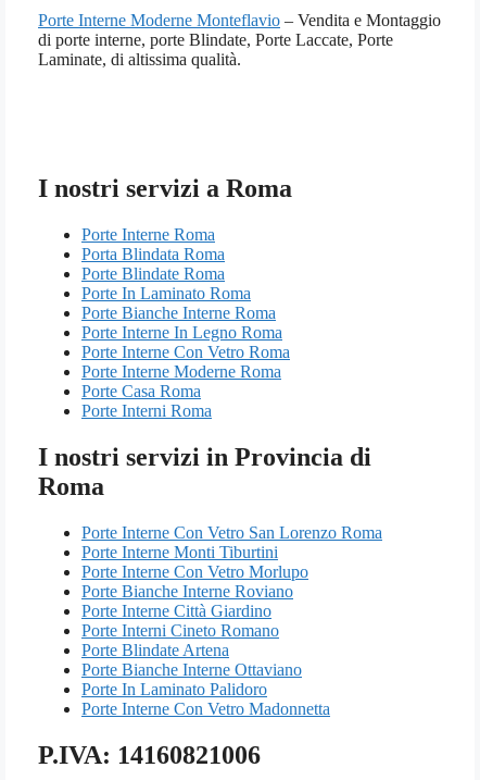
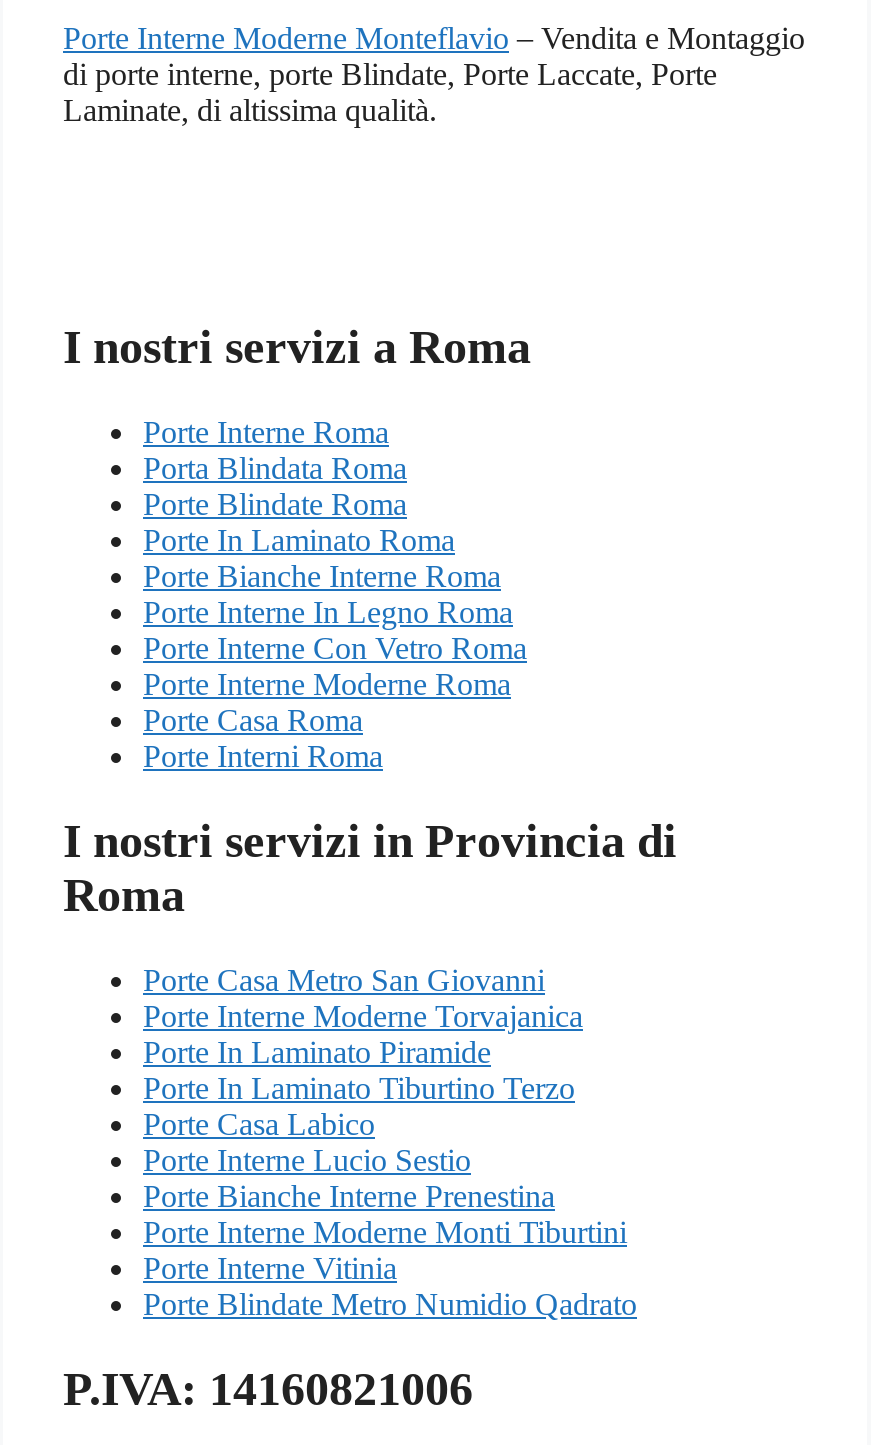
- Porte Interne Con Vetro San Lorenzo Roma
- Porte Interne Monti Tiburtini
- Porte Interne Con Vetro Morlupo
- Porte Bianche Interne Roviano
- Porte Interne Città Giardino
- Porte Interni Cineto Romano
- Porte Blindate Artena
- Porte Bianche Interne Ottaviano
- Porte In Laminato Palidoro
- Porte Interne Con Vetro Madonnetta
+ Porte Casa Metro San Giovanni
+ Porte Interne Moderne Torvajanica
+ Porte In Laminato Piramide
+ Porte In Laminato Tiburtino Terzo
+ Porte Casa Labico
+ Porte Interne Lucio Sestio
+ Porte Bianche Interne Prenestina
+ Porte Interne Moderne Monti Tiburtini
+ Porte Interne Vitinia
+ Porte Blindate Metro Numidio Qadrato
